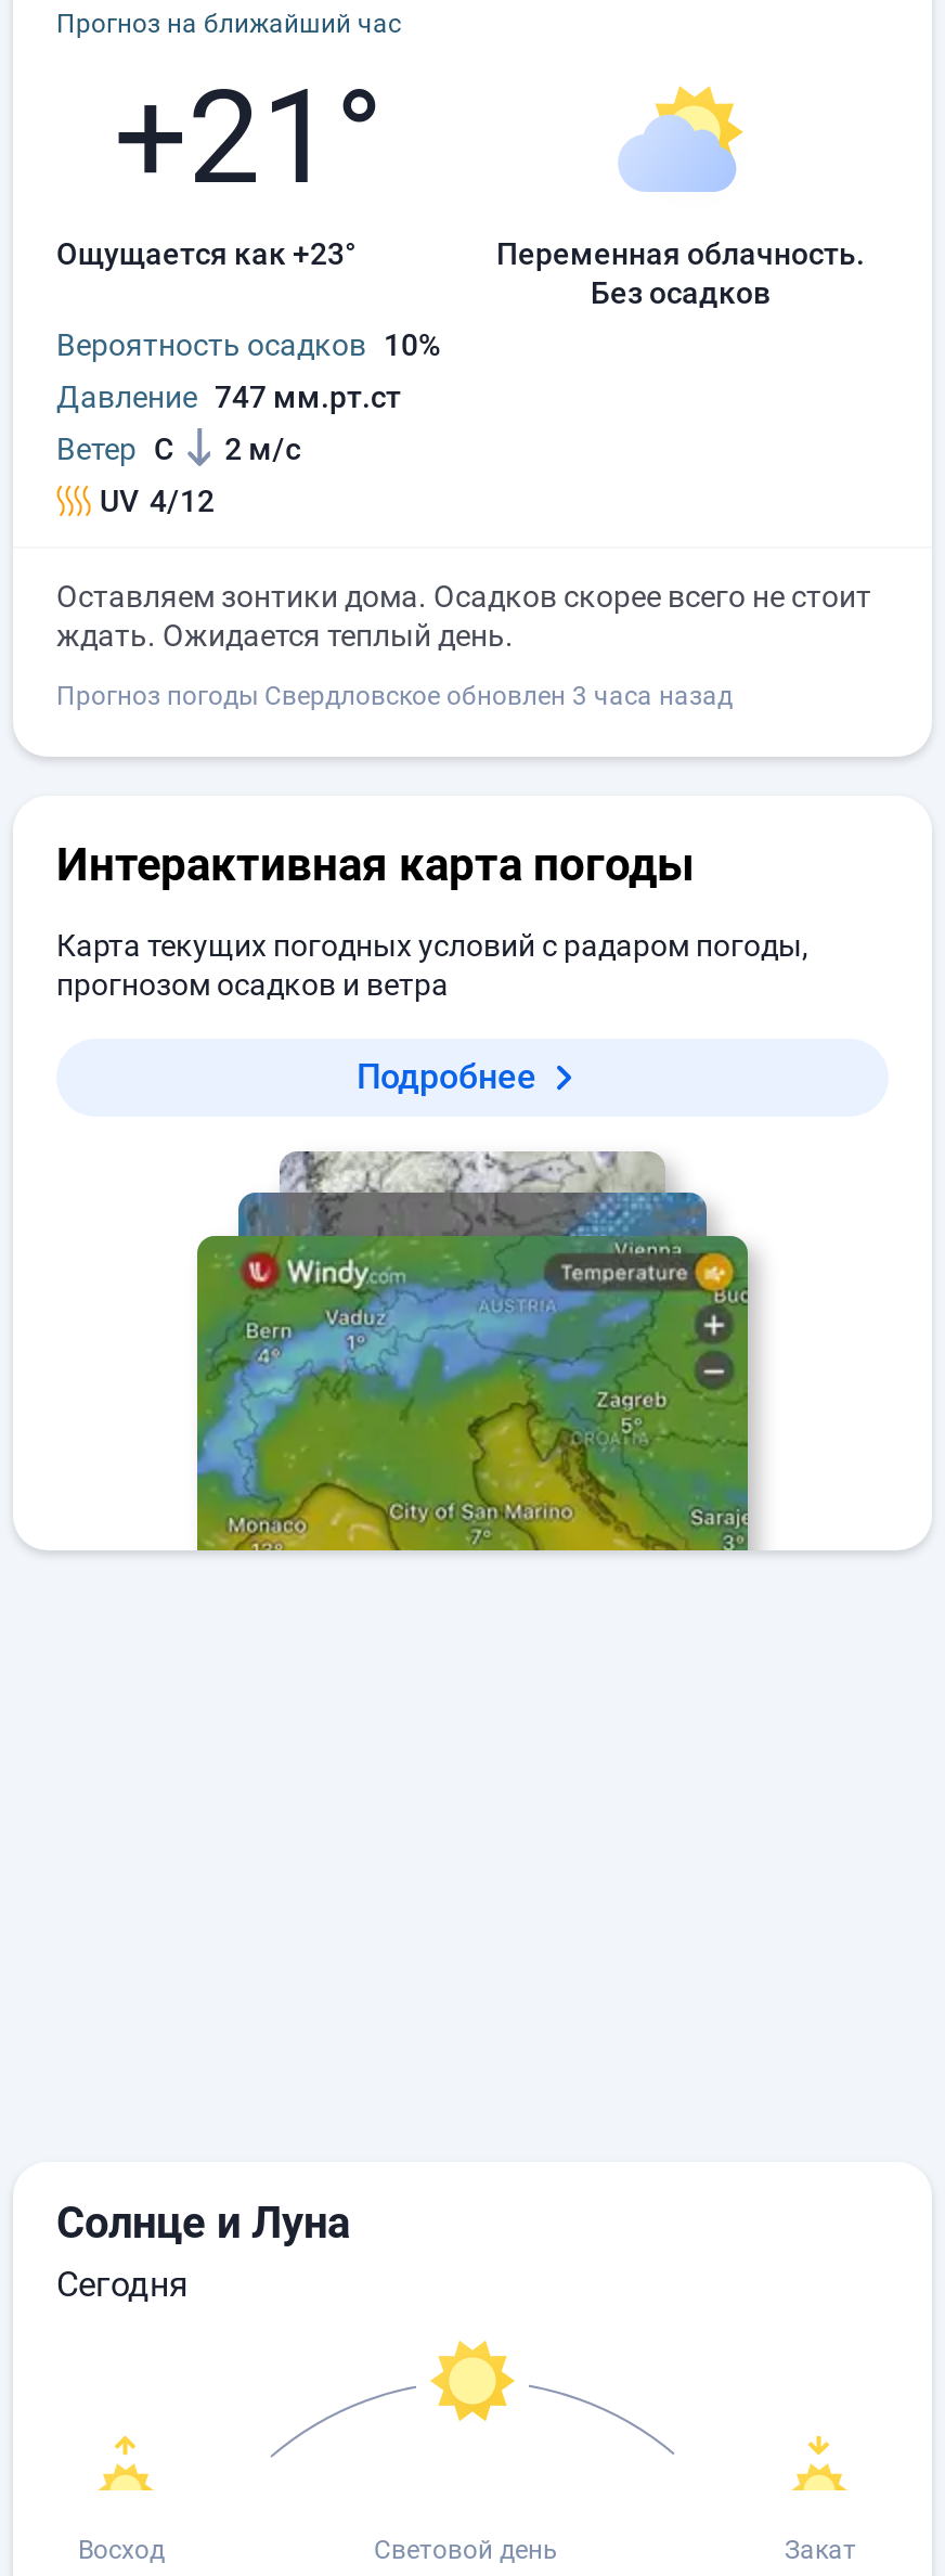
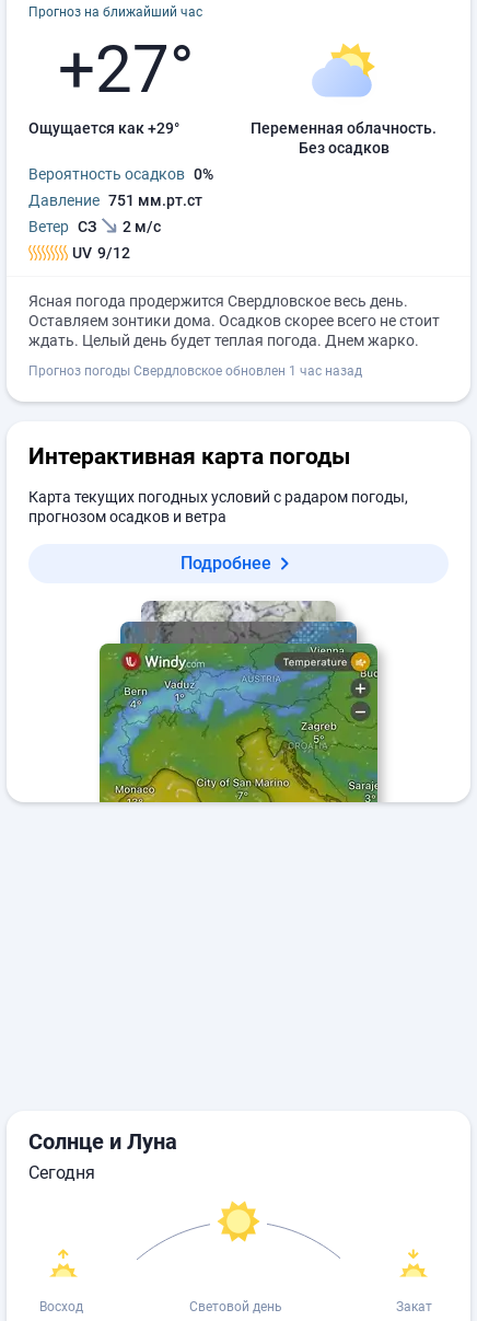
- +21°
+ +27°

- Ощущается как +23°
+ Ощущается как +29°

- Вероятность осадков 10%
+ Вероятность осадков 0%

- Давление 747 мм.рт.ст
+ Давление 751 мм.рт.ст

- Ветер С
+ Ветер СЗ

- UV 4/12
+ UV 9/12
+ Ясная погода продержится Свердловское весь день.

- ждать. Ожидается теплый день.
+ ждать. Целый день будет теплая погода. Днем жарко.

- Прогноз погоды Свердловское обновлен 3 часа назад
+ Прогноз погоды Свердловское обновлен 1 час назад
